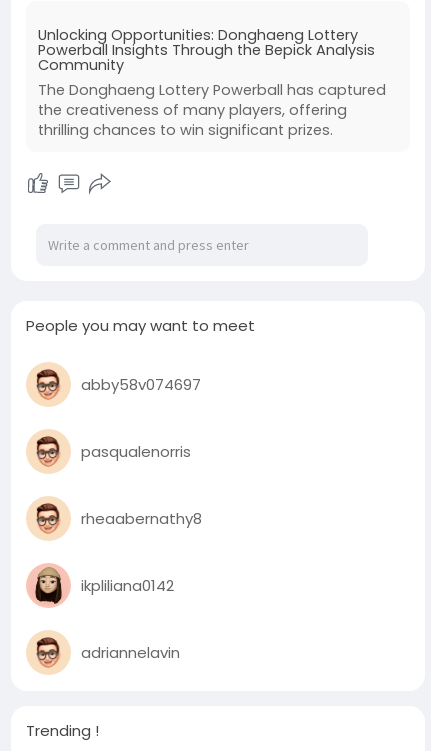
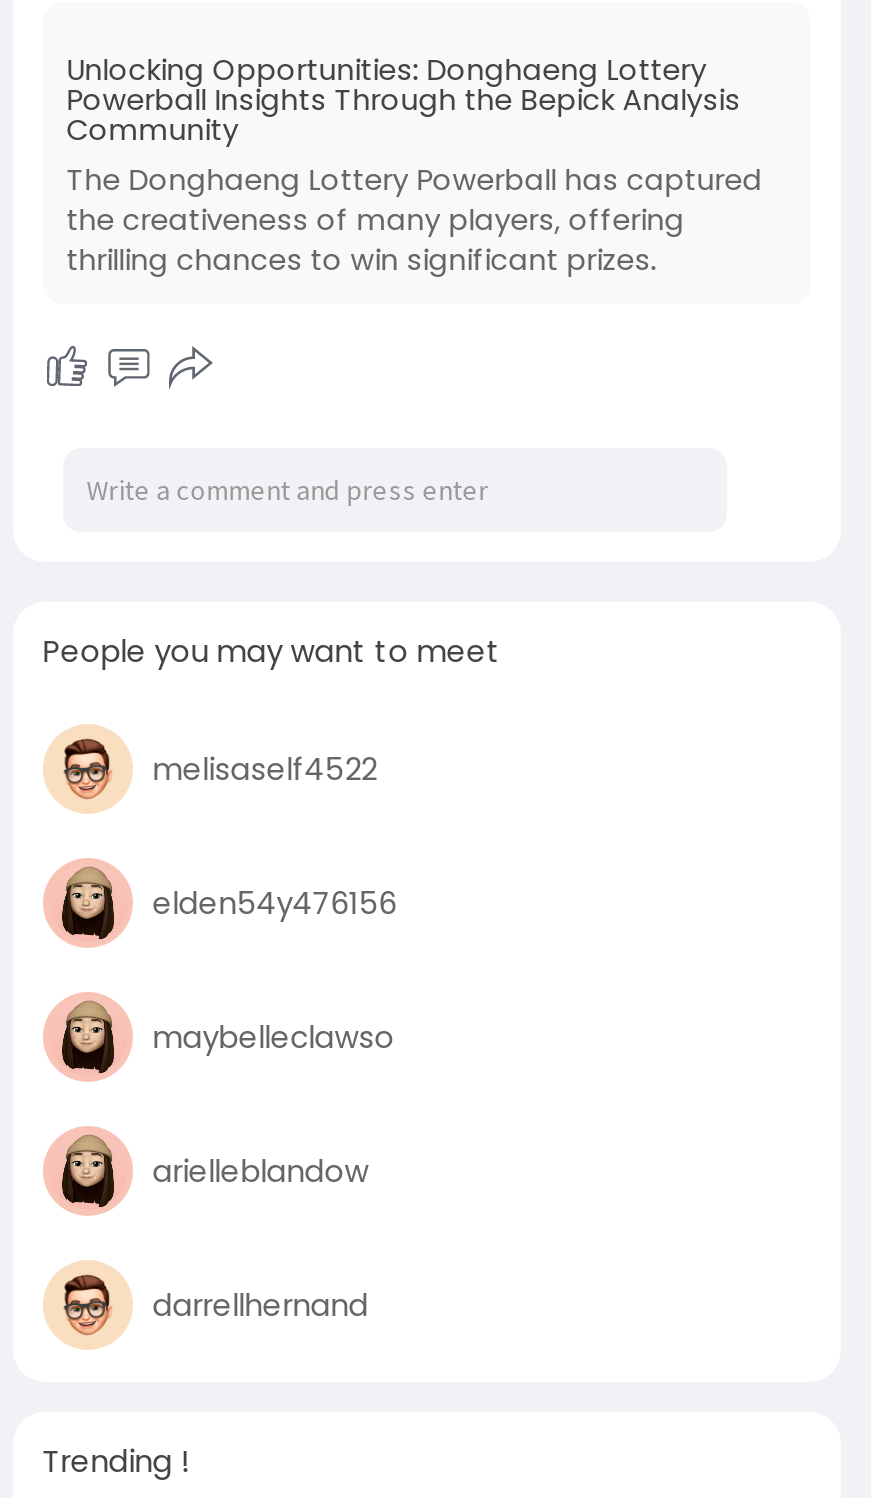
- abby58v074697
+ melisaself4522

- [image]
- pasqualenorris
+ [image]
+ elden54y476156

- [image]
- rheaabernathy8
+ [image]
+ maybelleclawso

- ikpliliana0142
+ arielleblandow

- adriannelavin
+ darrellhernand
